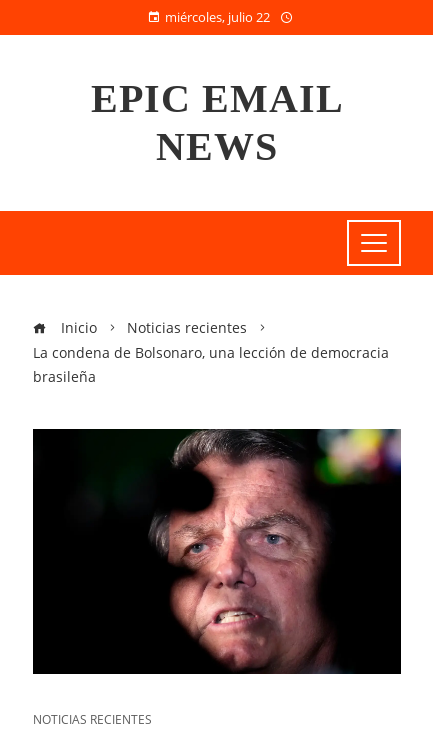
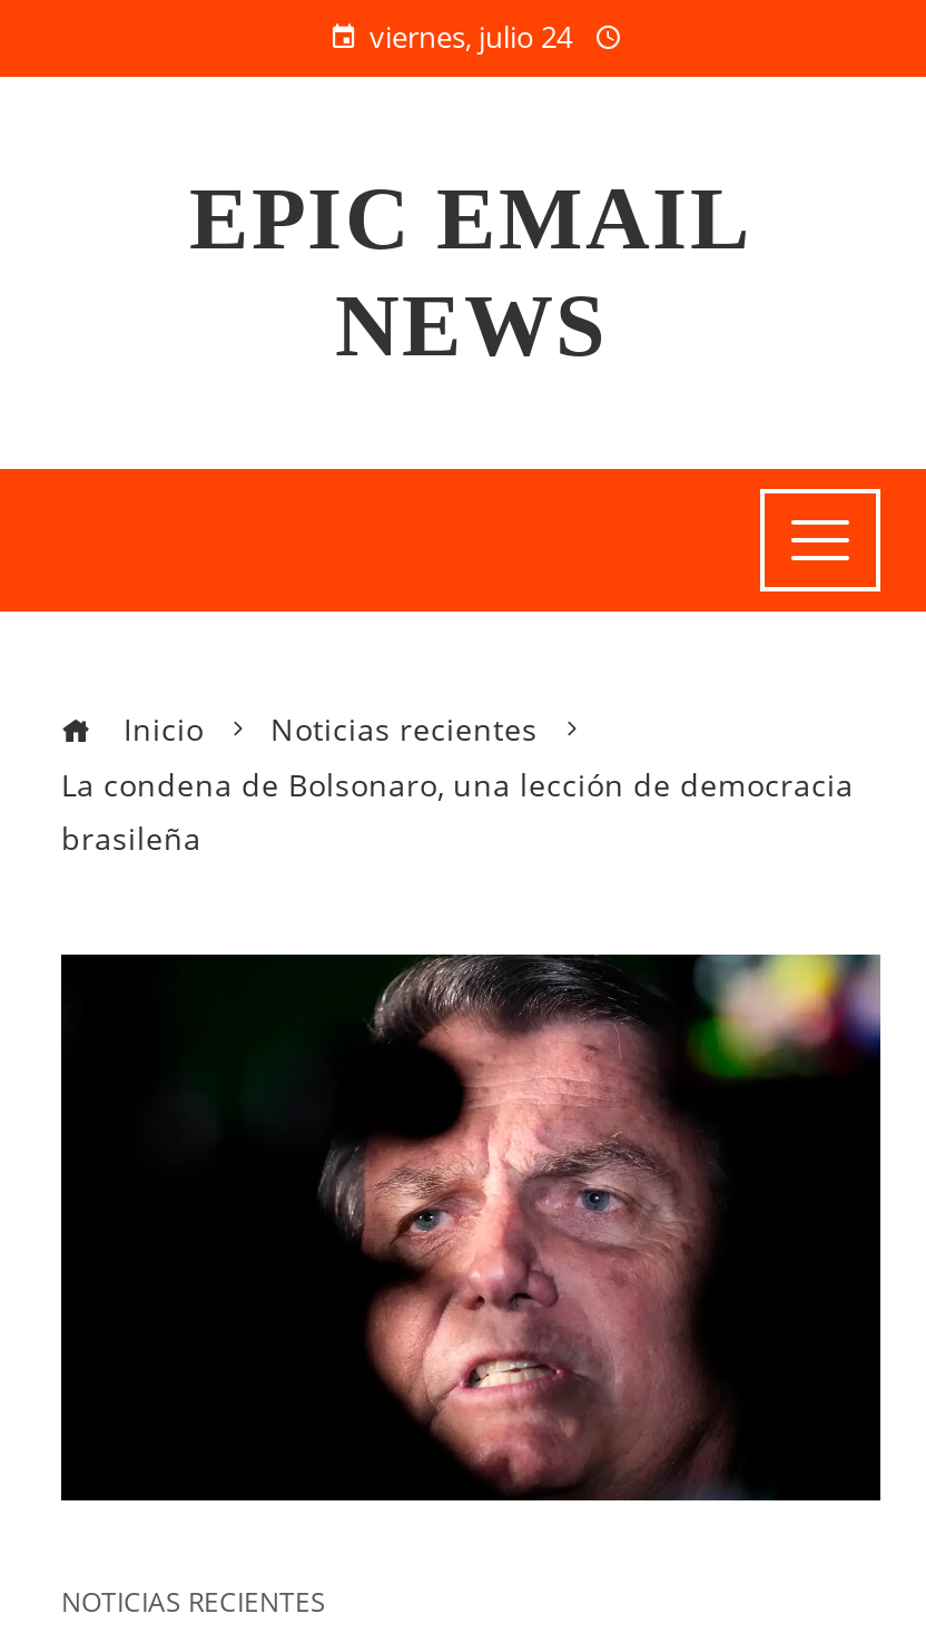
- miércoles, julio 22
+ viernes, julio 24
